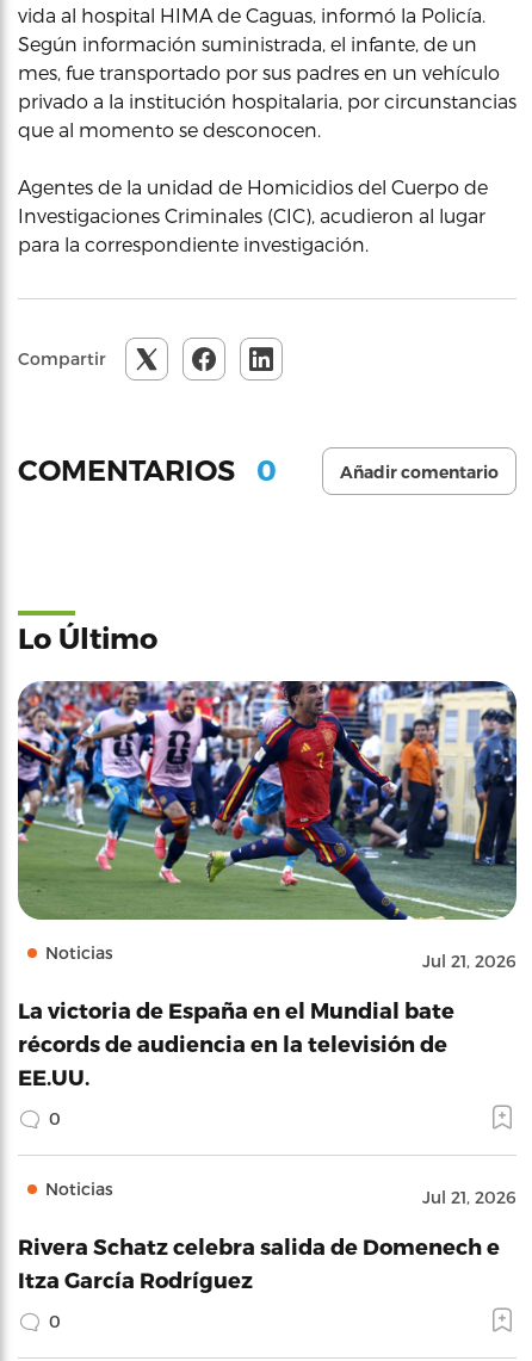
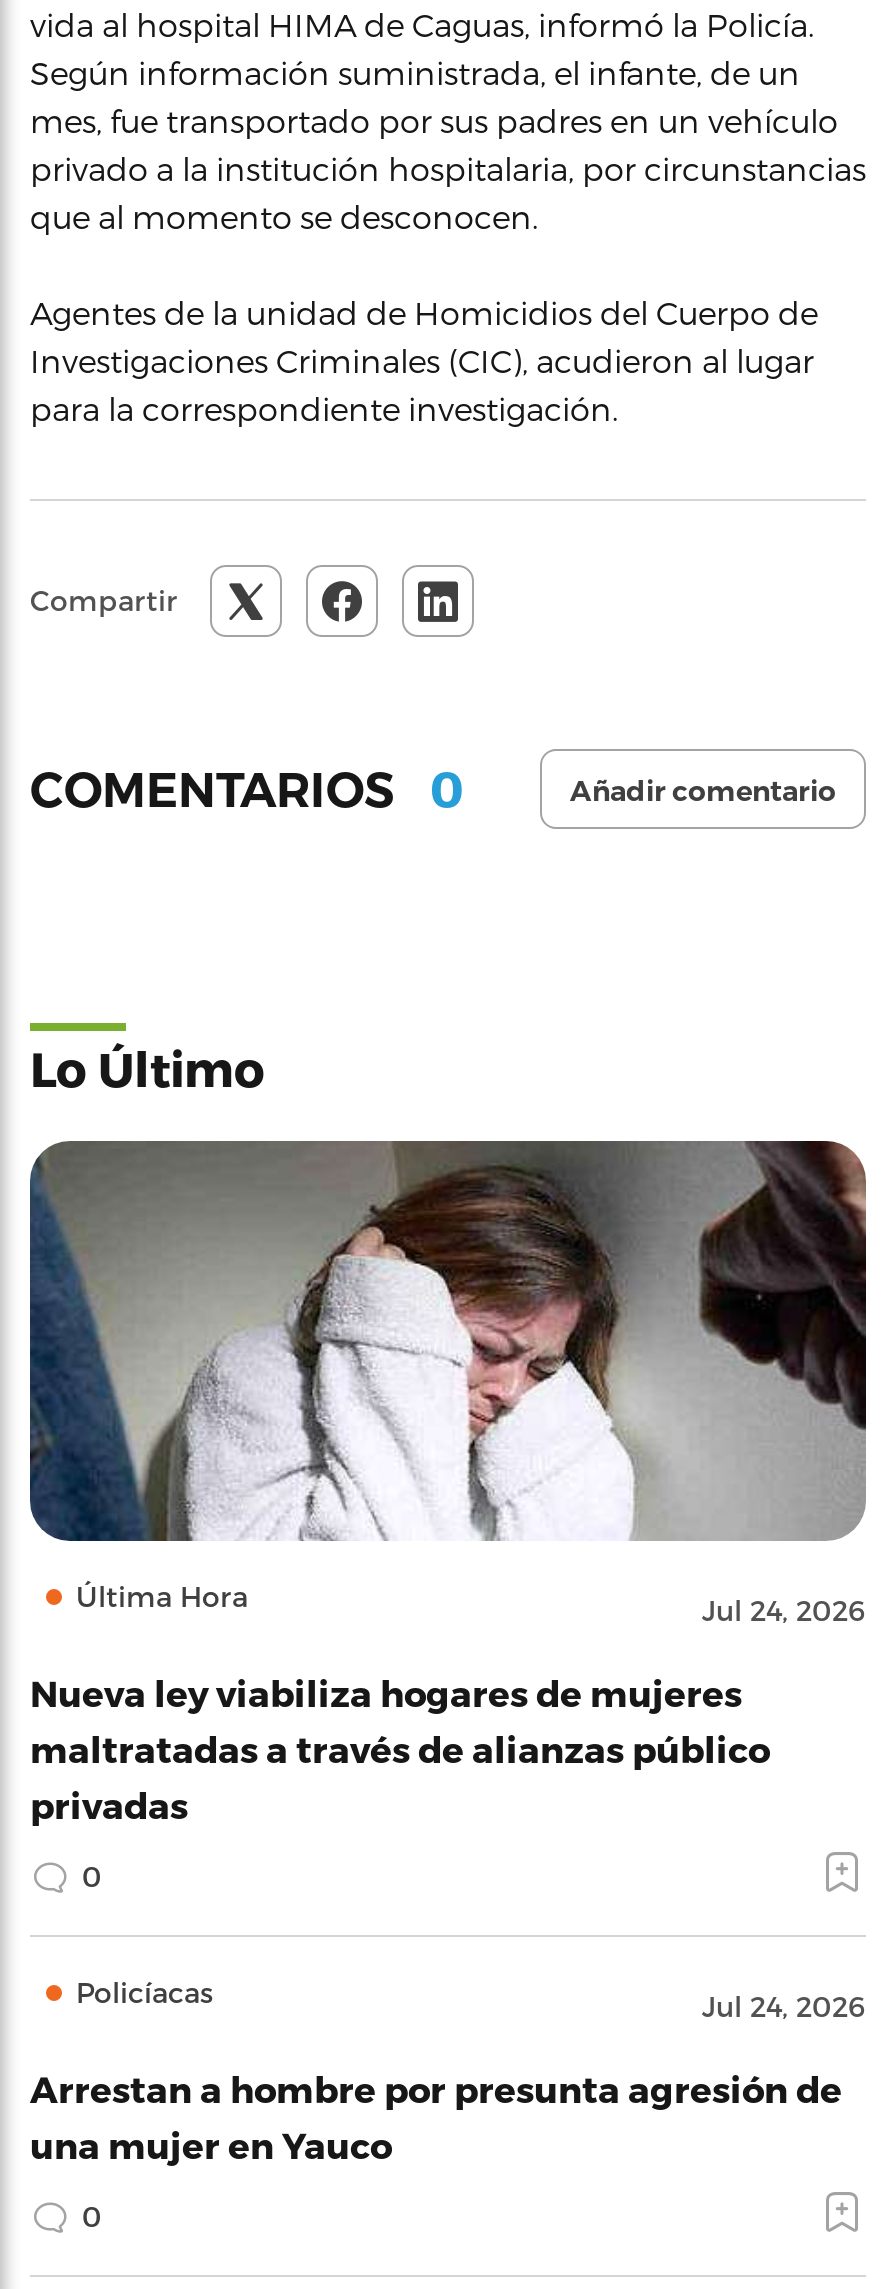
- [image]
- Noticias
- Jul 21, 2026
+ [image]
+ Última Hora
+ Jul 24, 2026

- La victoria de España en el Mundial bate
- récords de audiencia en la televisión de
- EE.UU.
+ Nueva ley viabiliza hogares de mujeres
+ maltratadas a través de alianzas público
+ privadas

- Noticias
- Jul 21, 2026
+ Policíacas
+ Jul 24, 2026

- Rivera Schatz celebra salida de Domenech e
- Itza García Rodríguez
+ Arrestan a hombre por presunta agresión de
+ una mujer en Yauco
